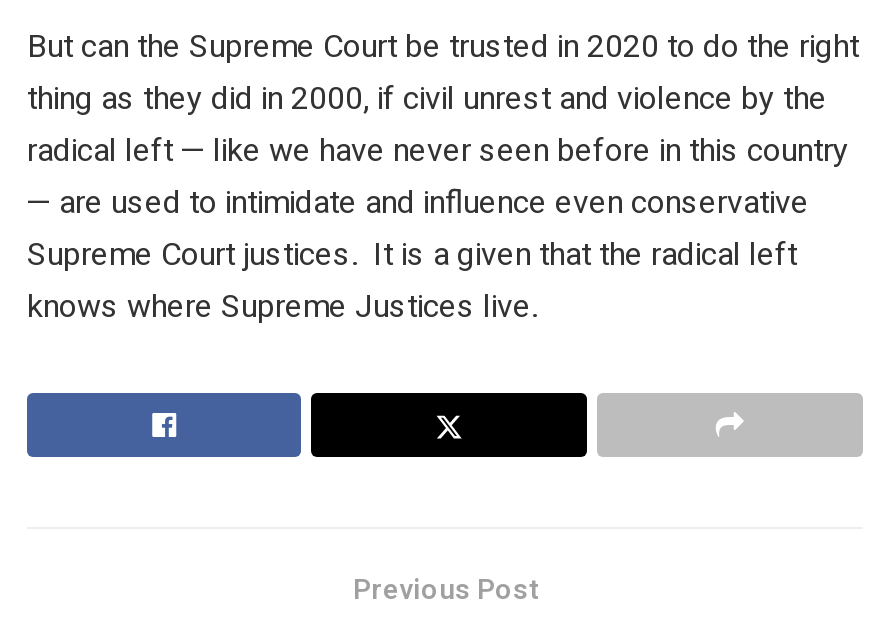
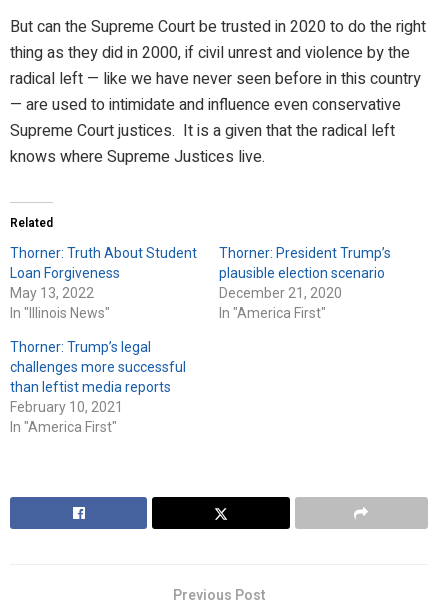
+ Related
+ Thorner: Truth About Student
+ Loan Forgiveness
+ May 13, 2022
+ In "Illinois News"

+ Thorner: President Trump’s
+ plausible election scenario
+ December 21, 2020
+ In "America First"
+ Thorner: Trump’s legal
+ challenges more successful
+ than leftist media reports
+ February 10, 2021
+ In "America First"
